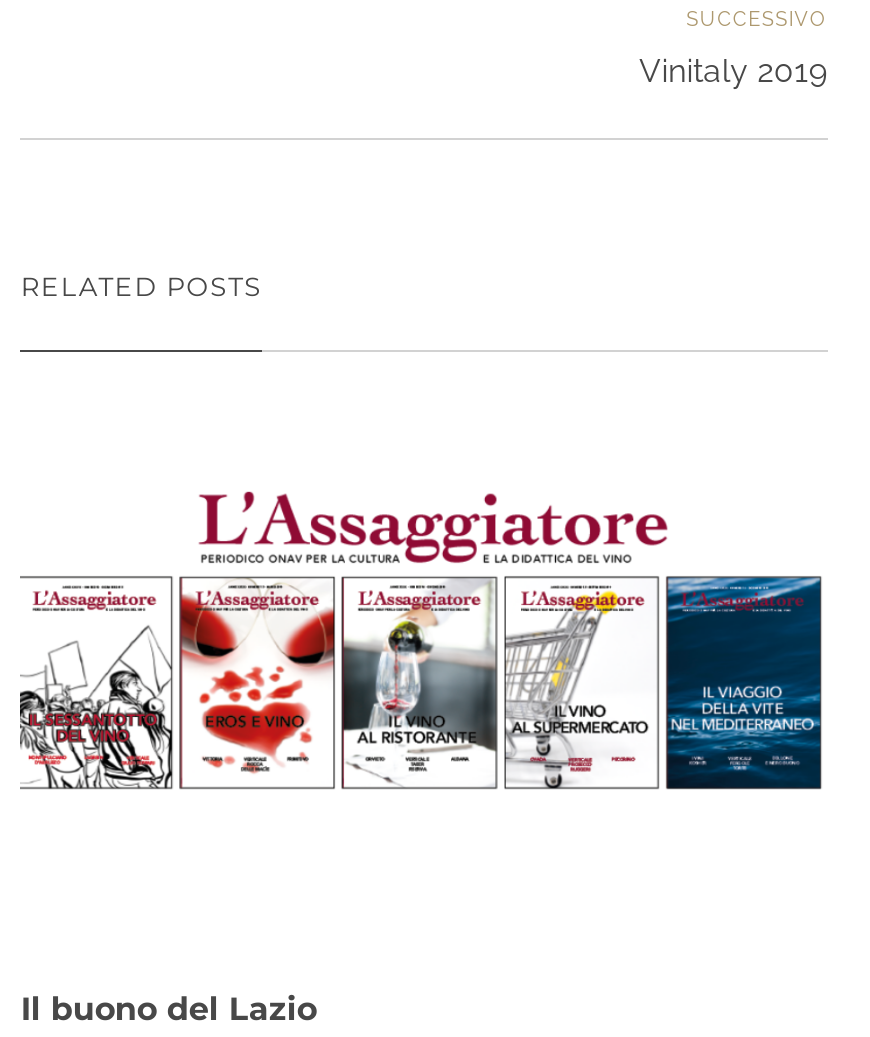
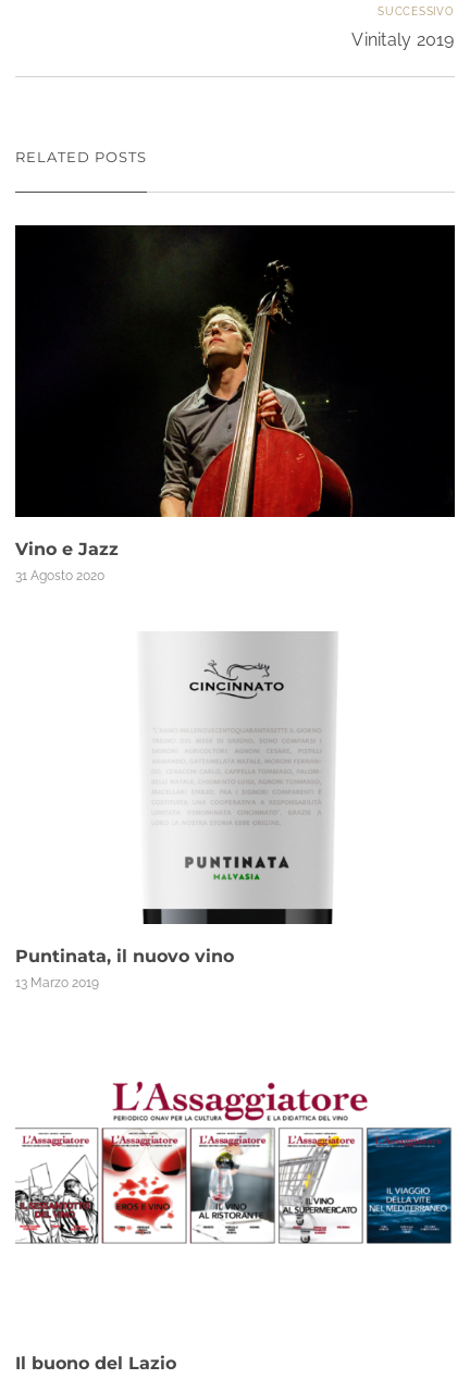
+ [image]
+ Vino e Jazz
+ 31 Agosto 2020

+ [image]
+ Puntinata, il nuovo vino
+ 13 Marzo 2019
